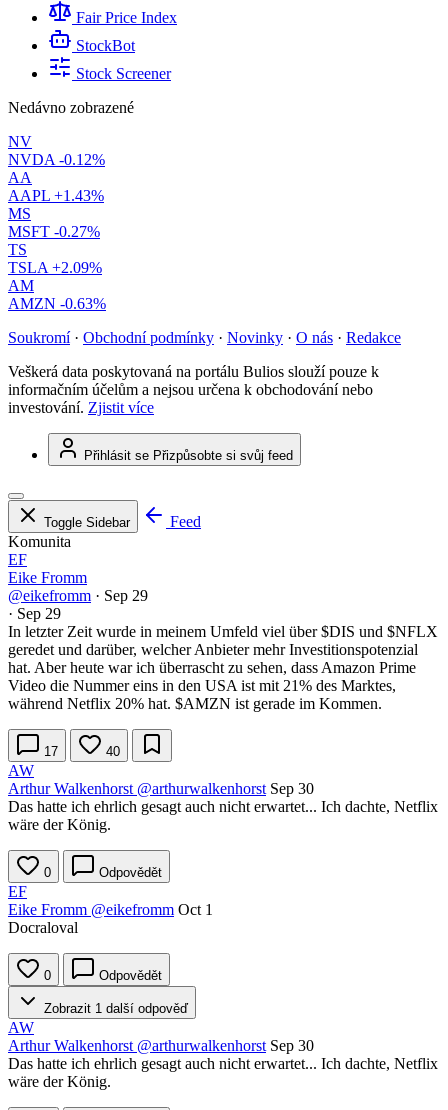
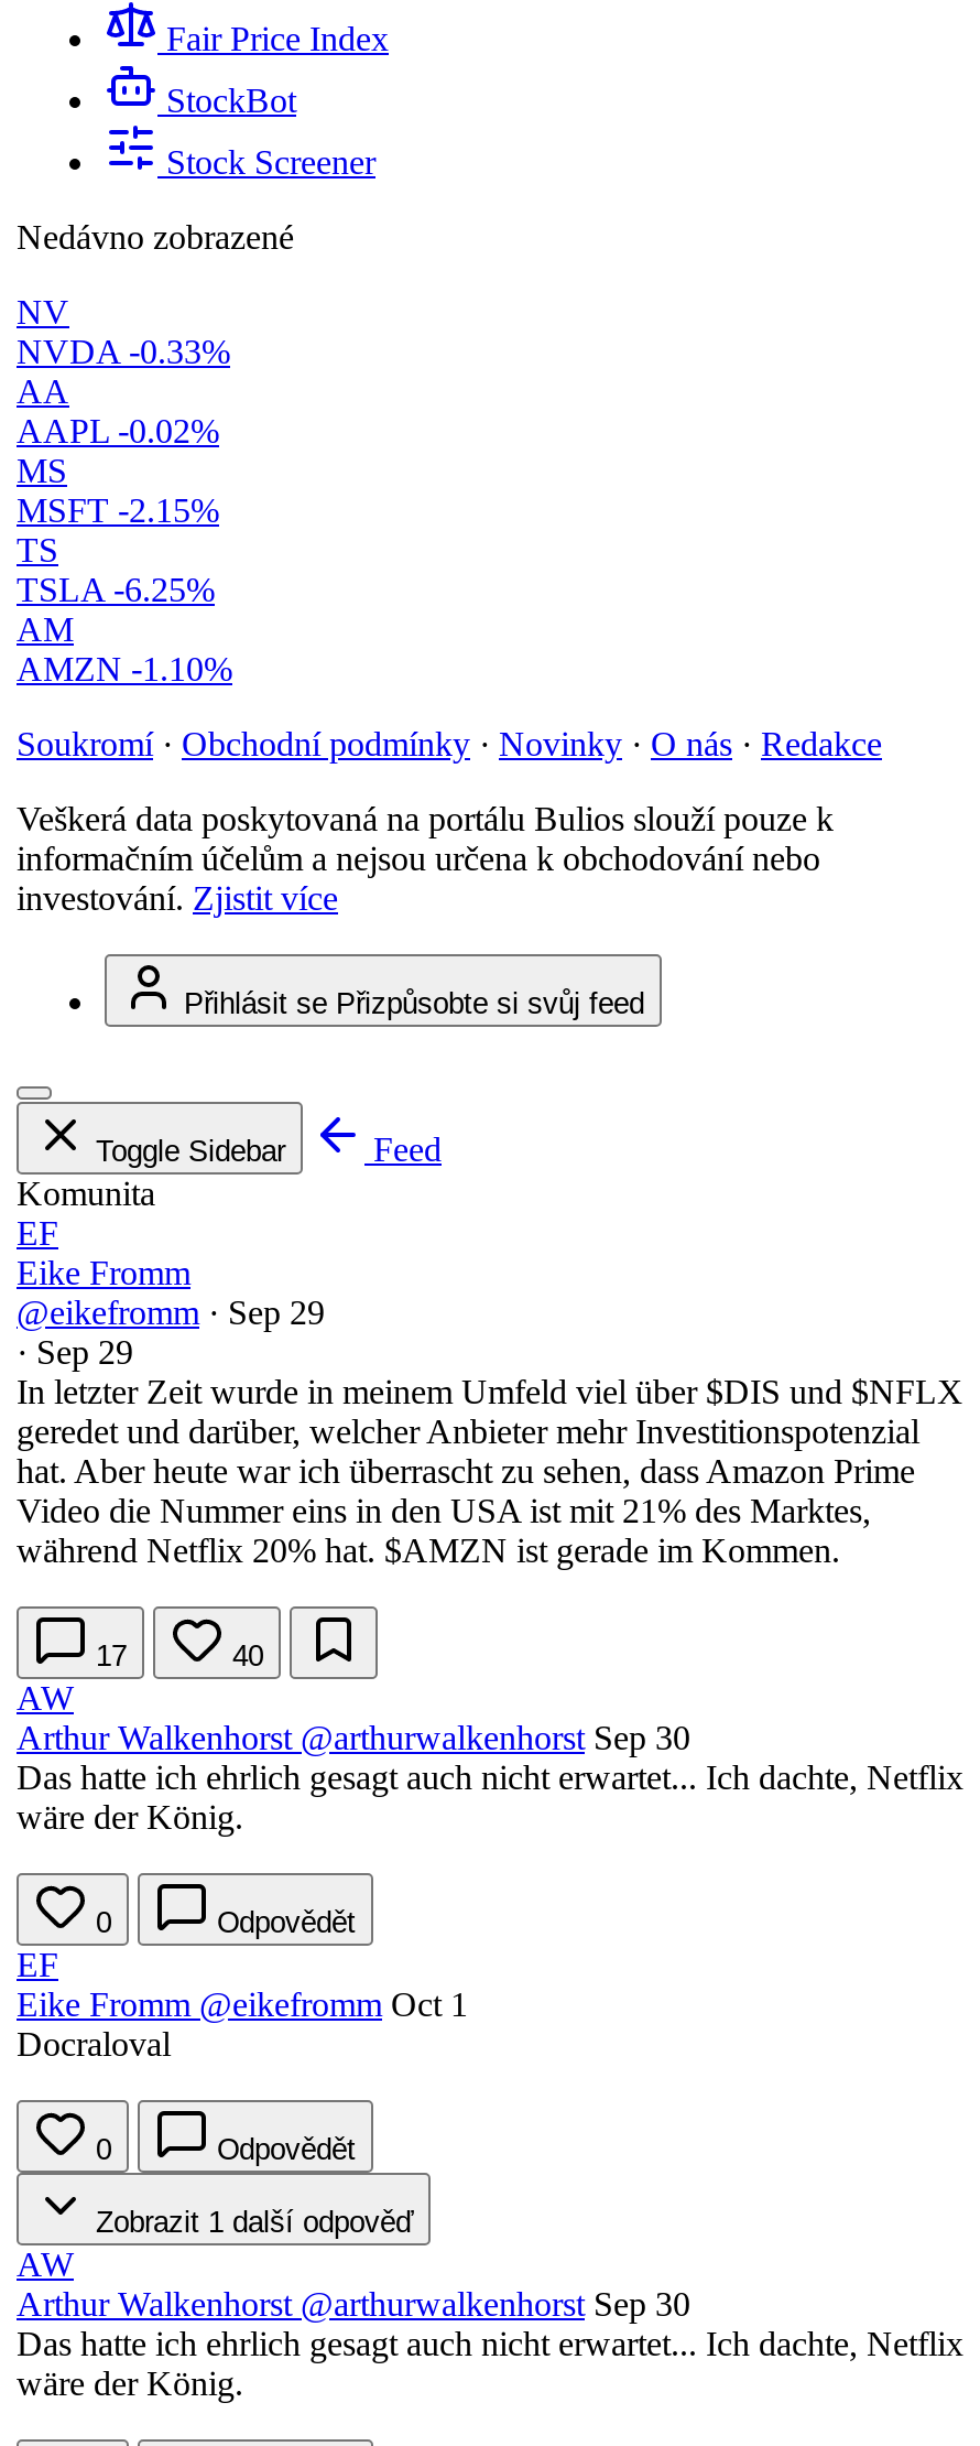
- NVDA -0.12%
+ NVDA -0.33%

- AAPL +1.43%
+ AAPL -0.02%

- MSFT -0.27%
+ MSFT -2.15%

- TSLA +2.09%
+ TSLA -6.25%

- AMZN -0.63%
+ AMZN -1.10%
